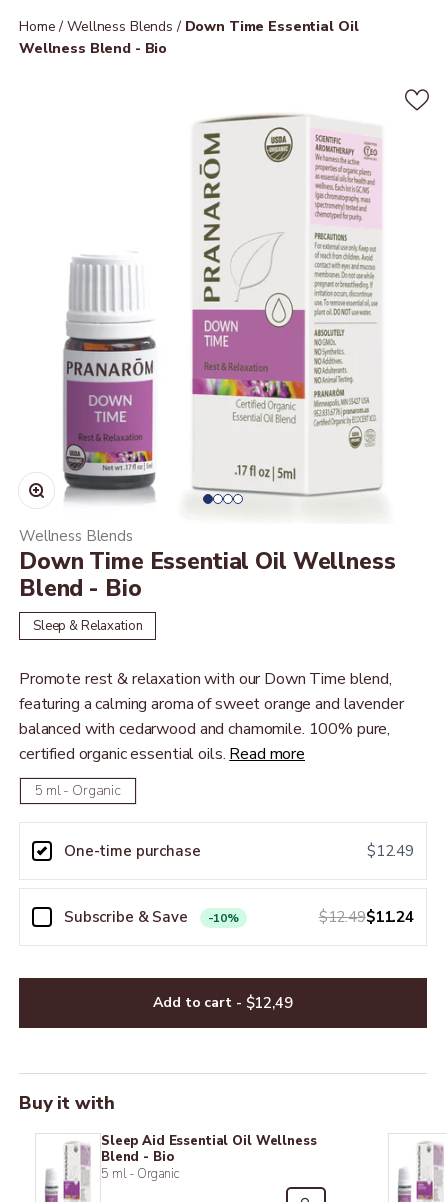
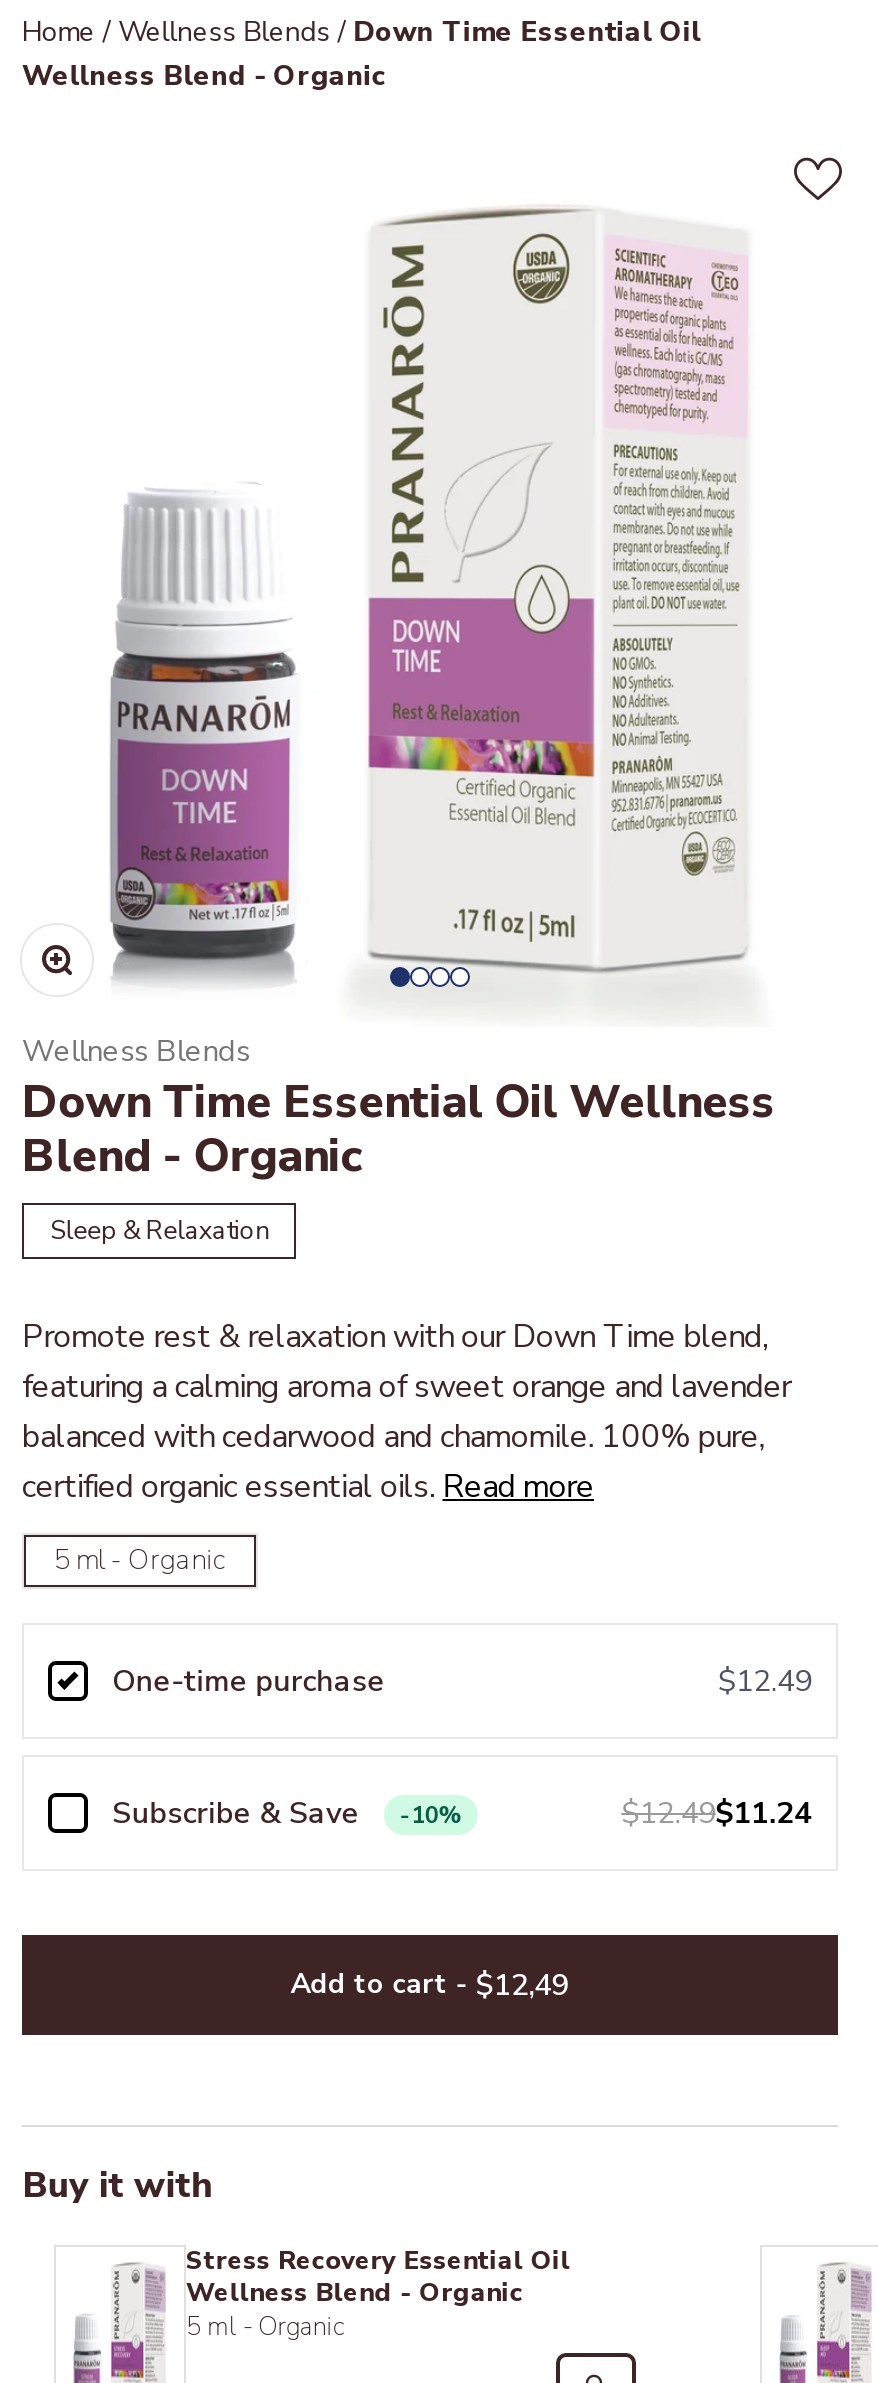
- Wellness Blend - Bio
+ Wellness Blend - Organic

- Blend - Bio
+ Blend - Organic

- Sleep Aid Essential Oil Wellness
- Blend - Bio
+ Stress Recovery Essential Oil
+ Wellness Blend - Organic
